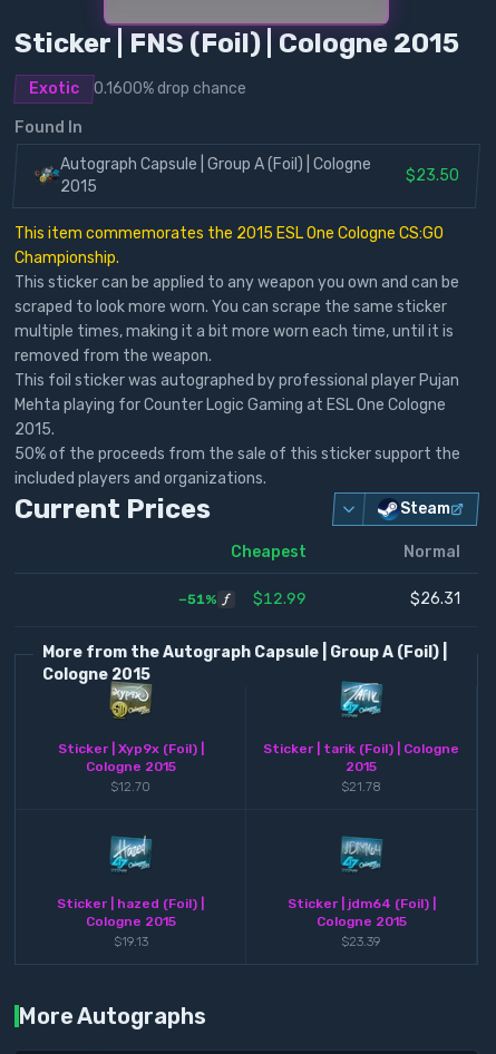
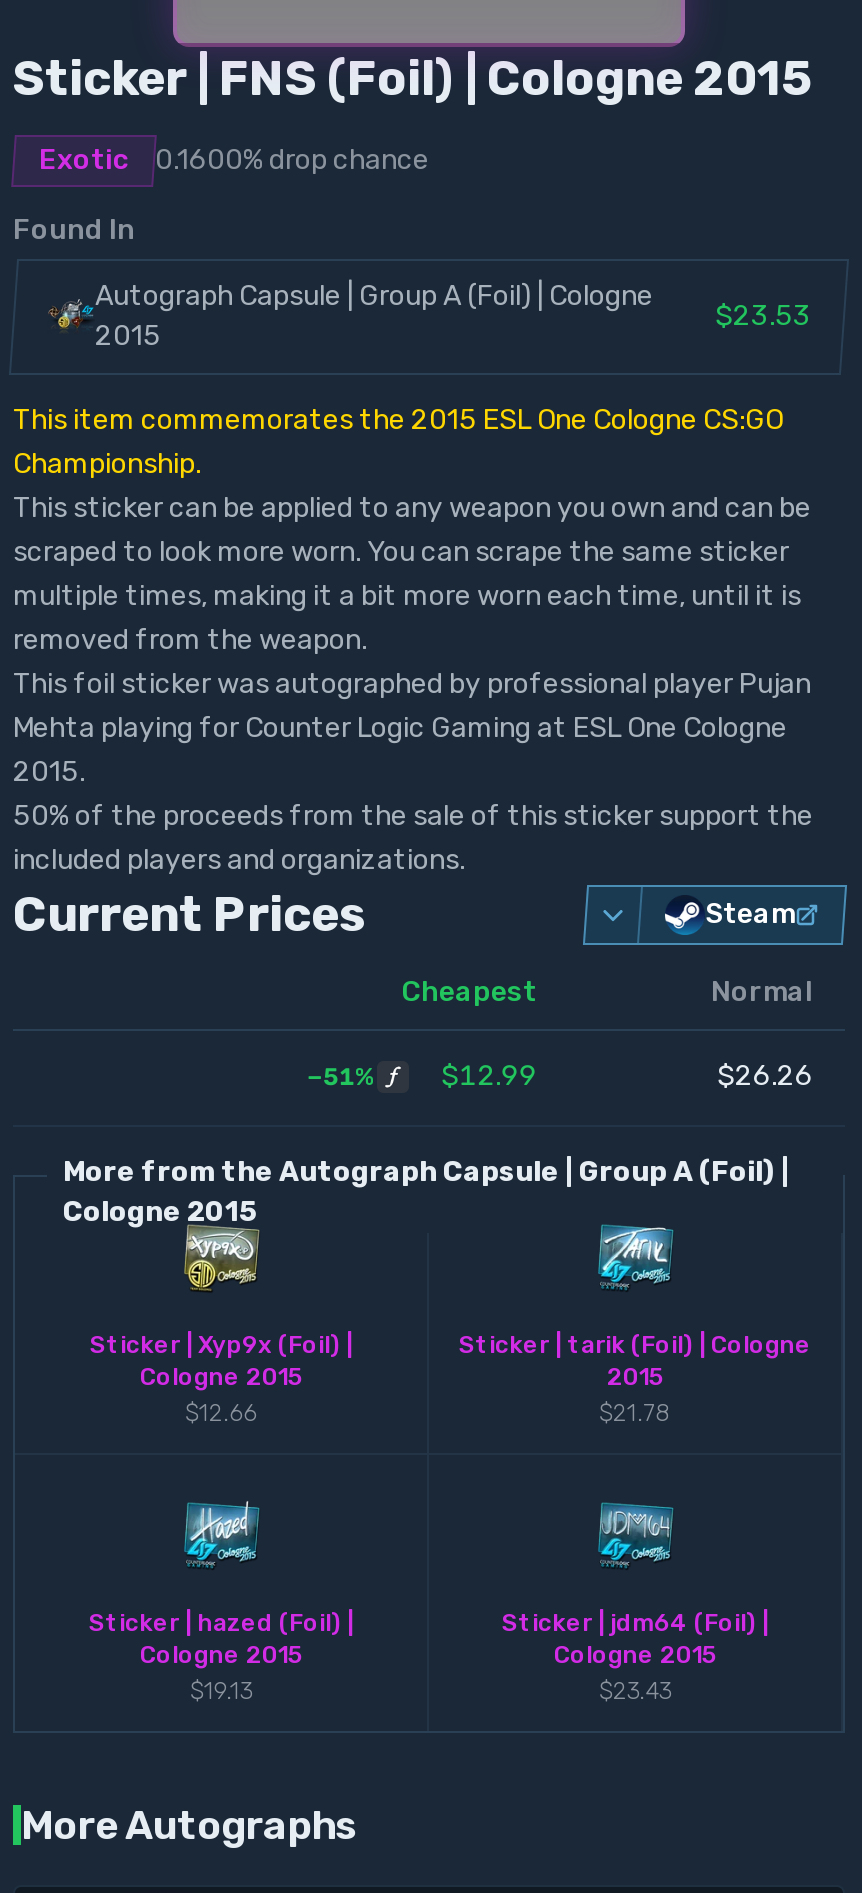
- $23.50
+ $23.53

- $26.31
+ $26.26

- $12.70
+ $12.66

- $23.39
+ $23.43
